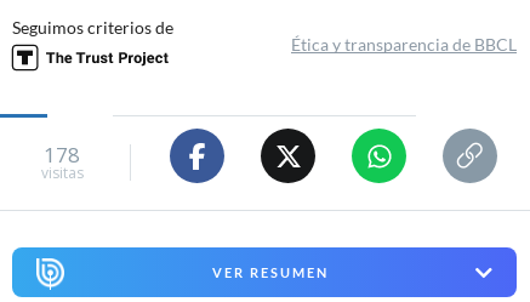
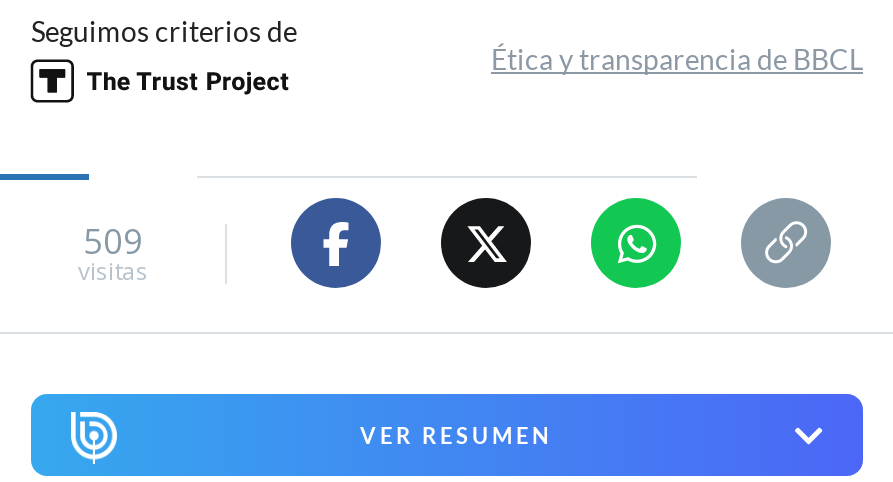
- 178
+ 509
